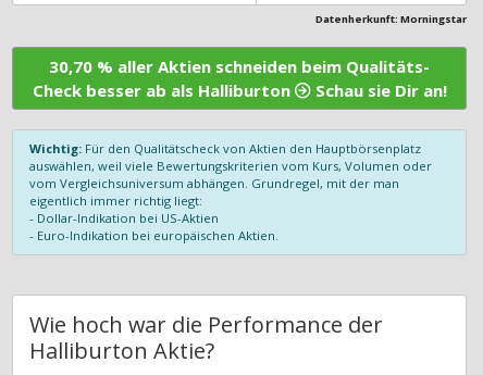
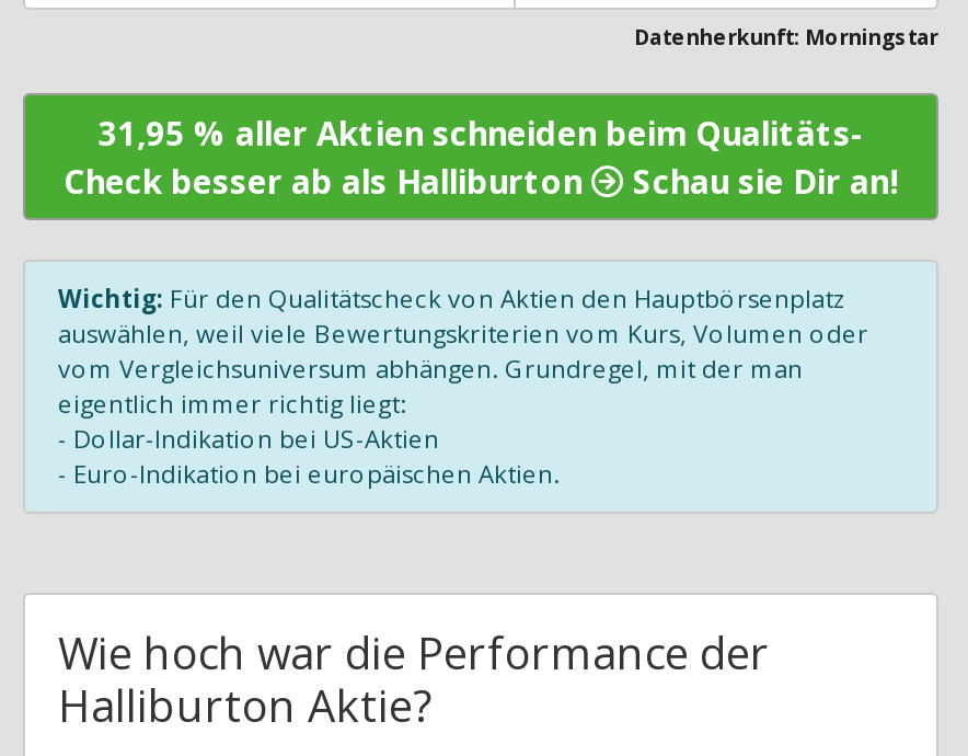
- 30,70 % aller Aktien schneiden beim Qualitäts-
+ 31,95 % aller Aktien schneiden beim Qualitäts-
